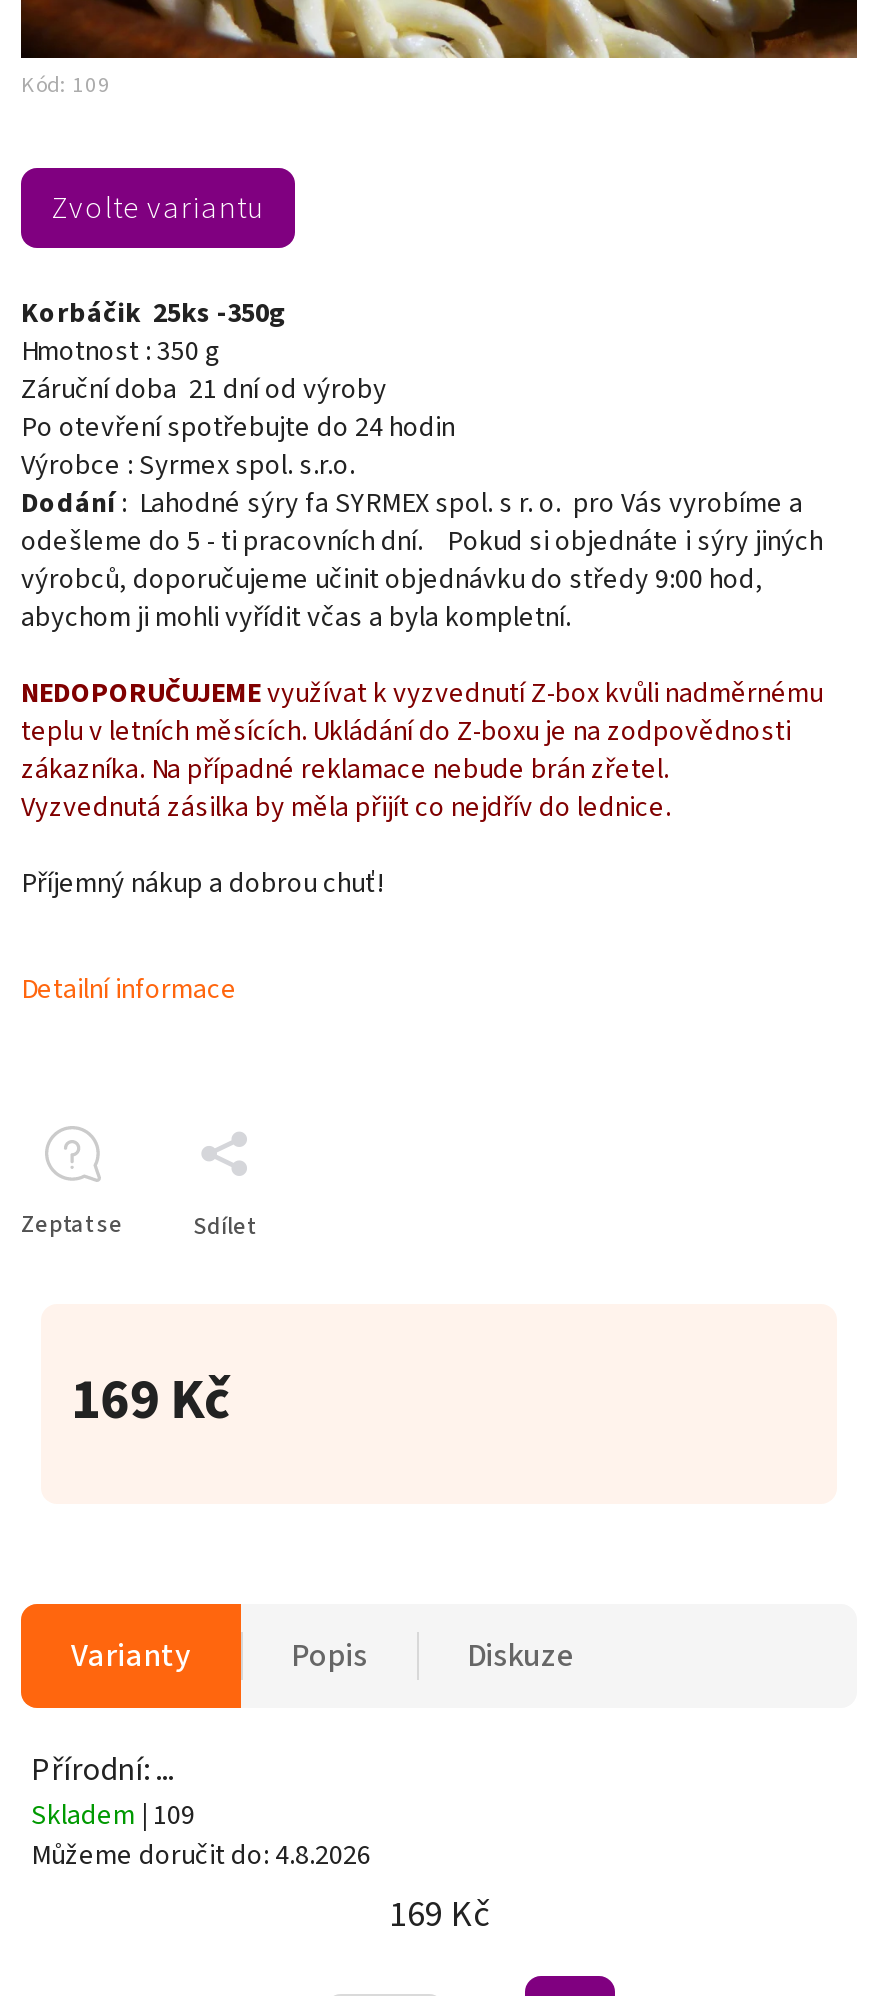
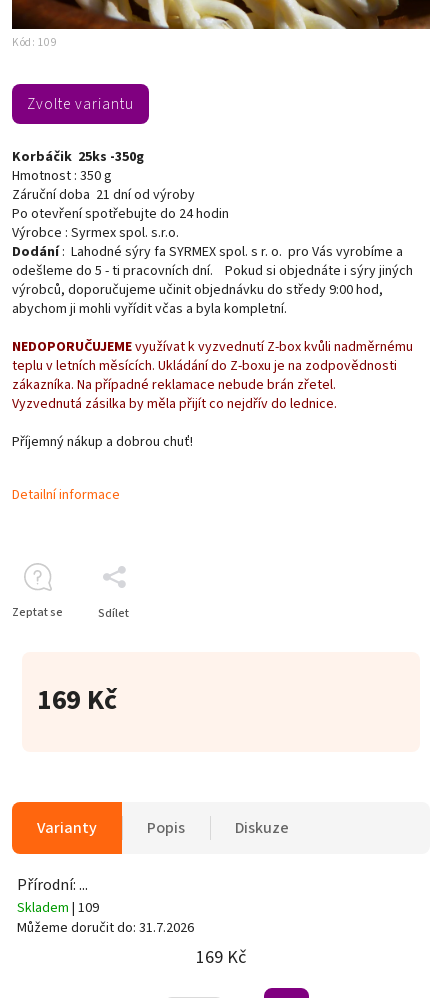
- Můžeme doručit do: 4.8.2026
+ Můžeme doručit do: 31.7.2026
